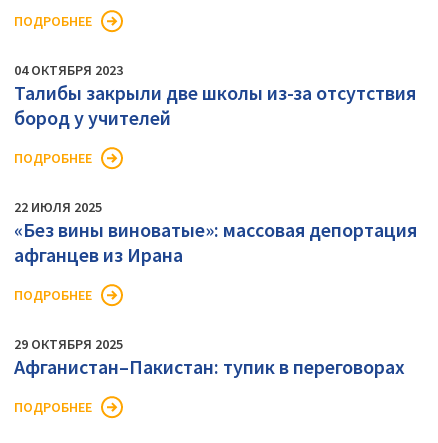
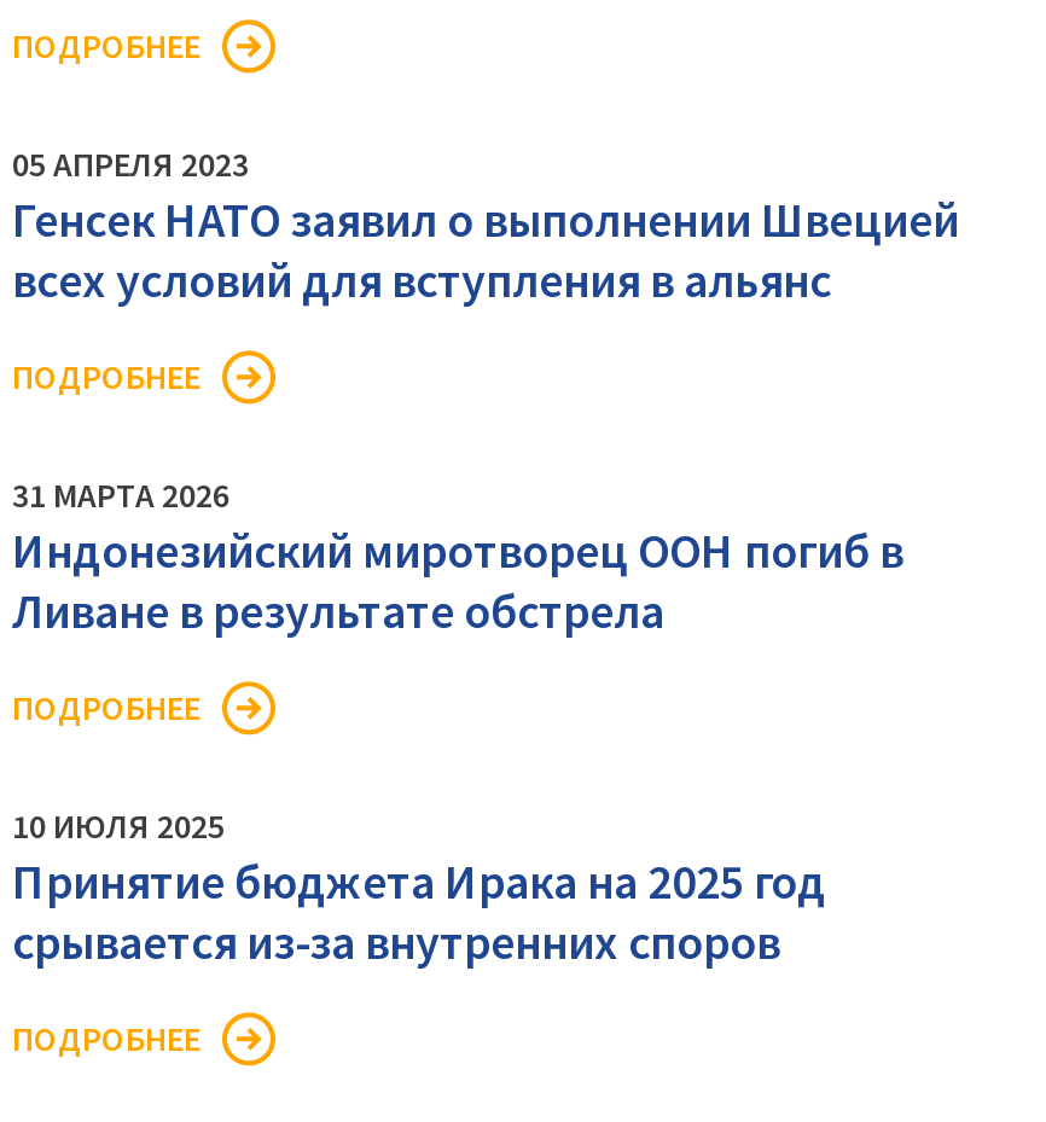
- 04 ОКТЯБРЯ 2023
- Талибы закрыли две школы из-за отсутствия
- бород у учителей
+ 05 АПРЕЛЯ 2023
+ Генсек НАТО заявил о выполнении Швецией
+ всех условий для вступления в альянс

- 22 ИЮЛЯ 2025
- «Без вины виноватые»: массовая депортация
- афганцев из Ирана
+ 31 МАРТА 2026
+ Индонезийский миротворец ООН погиб в
+ Ливане в результате обстрела

- 29 ОКТЯБРЯ 2025
- Афганистан–Пакистан: тупик в переговорах
+ 10 ИЮЛЯ 2025
+ Принятие бюджета Ирака на 2025 год
+ срывается из-за внутренних споров
